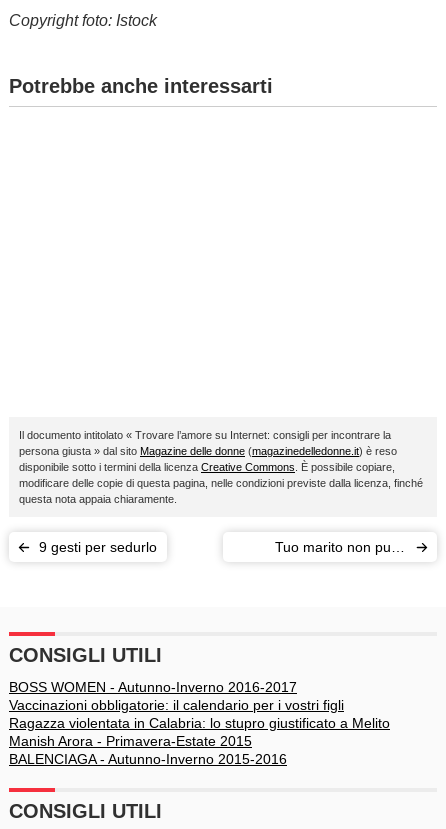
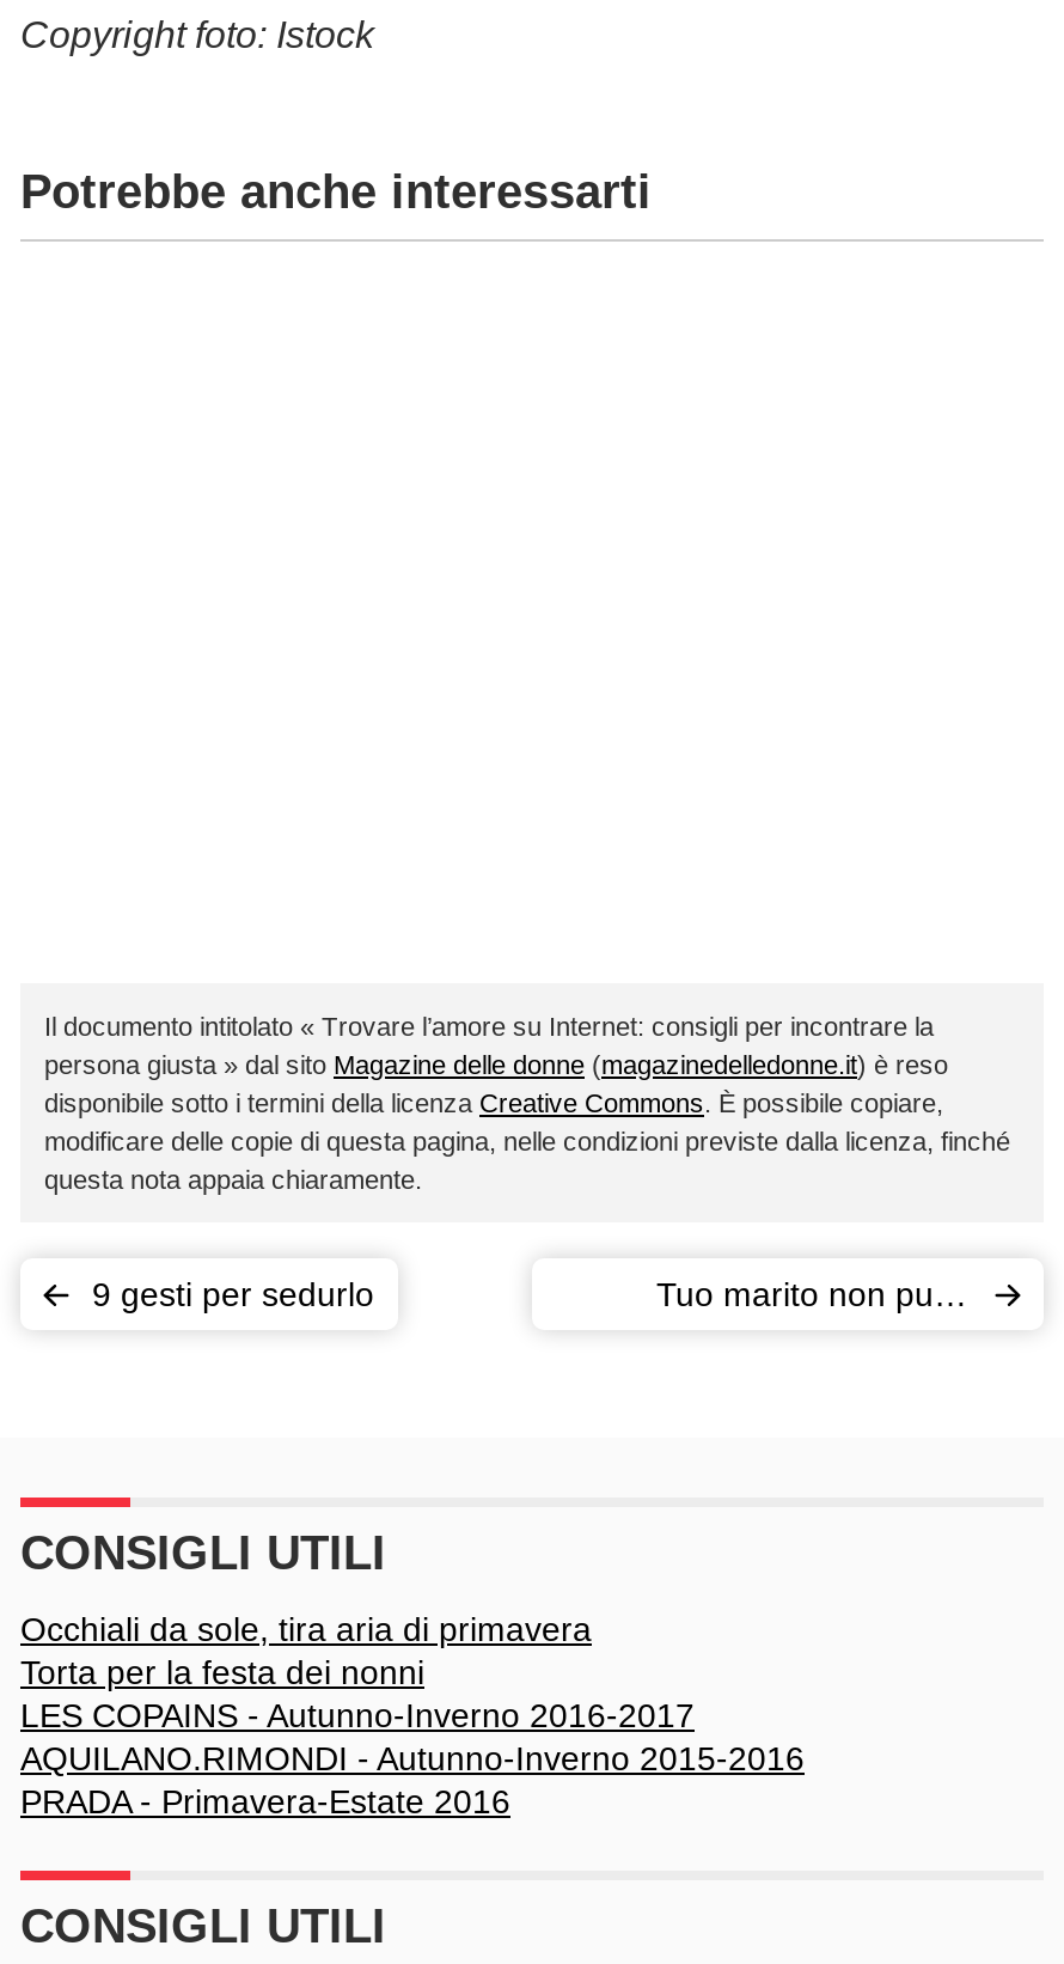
- BOSS WOMEN - Autunno-Inverno 2016-2017
- Vaccinazioni obbligatorie: il calendario per i vostri figli
- Ragazza violentata in Calabria: lo stupro giustificato a Melito
- Manish Arora - Primavera-Estate 2015
- BALENCIAGA - Autunno-Inverno 2015-2016
+ Occhiali da sole, tira aria di primavera
+ Torta per la festa dei nonni
+ LES COPAINS - Autunno-Inverno 2016-2017
+ AQUILANO.RIMONDI - Autunno-Inverno 2015-2016
+ PRADA - Primavera-Estate 2016
